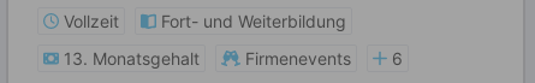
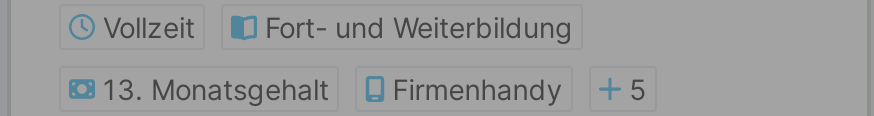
- Firmenevents
- 6
+ Firmenhandy
+ 5
